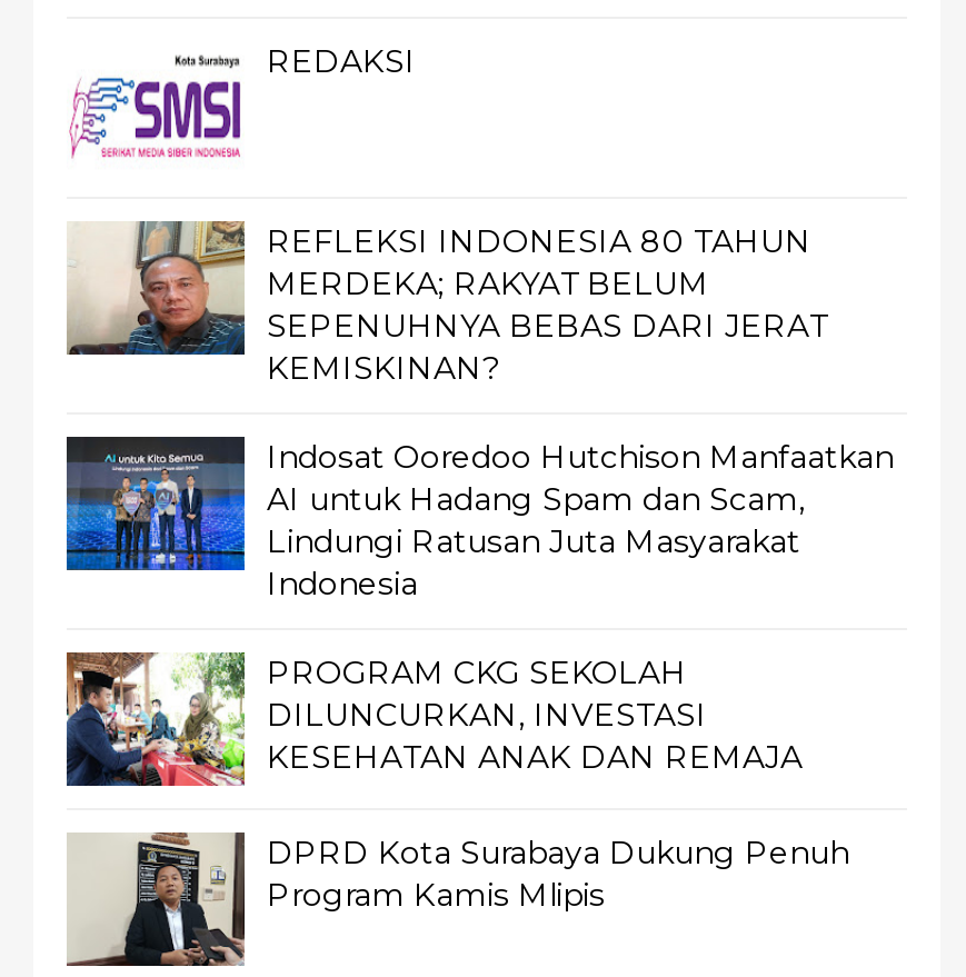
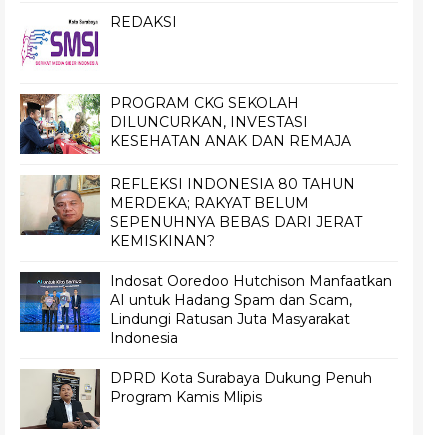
moved down: [image] | REFLEKSI INDONESIA 80 TAHUN | MERDEKA; RAKYAT BELUM | ... | Lindungi Ratusan Juta Masyarakat | Indonesia

moved up: [image] | PROGRAM CKG SEKOLAH | DILUNCURKAN, INVESTASI | KESEHATAN ANAK DAN REMAJA
